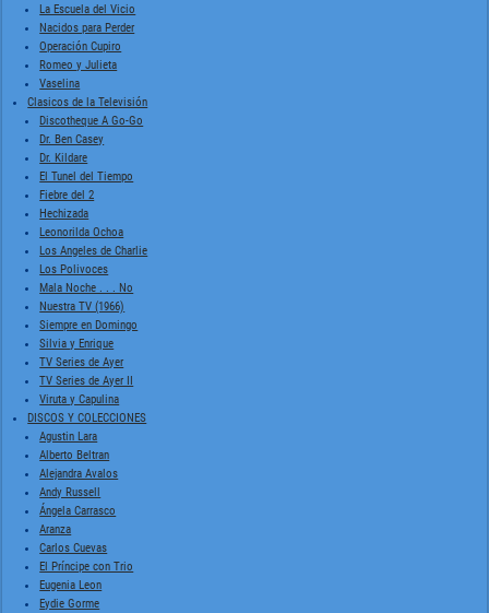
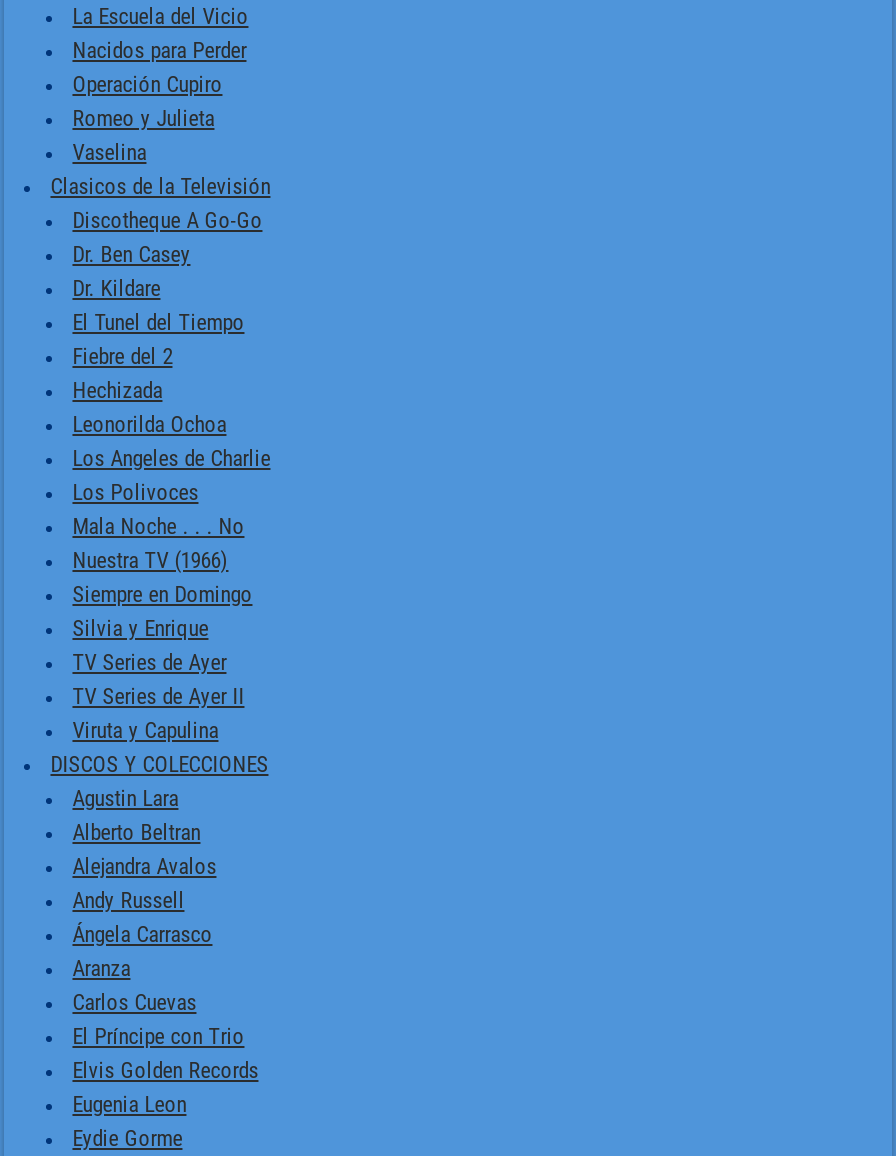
+ Elvis Golden Records
